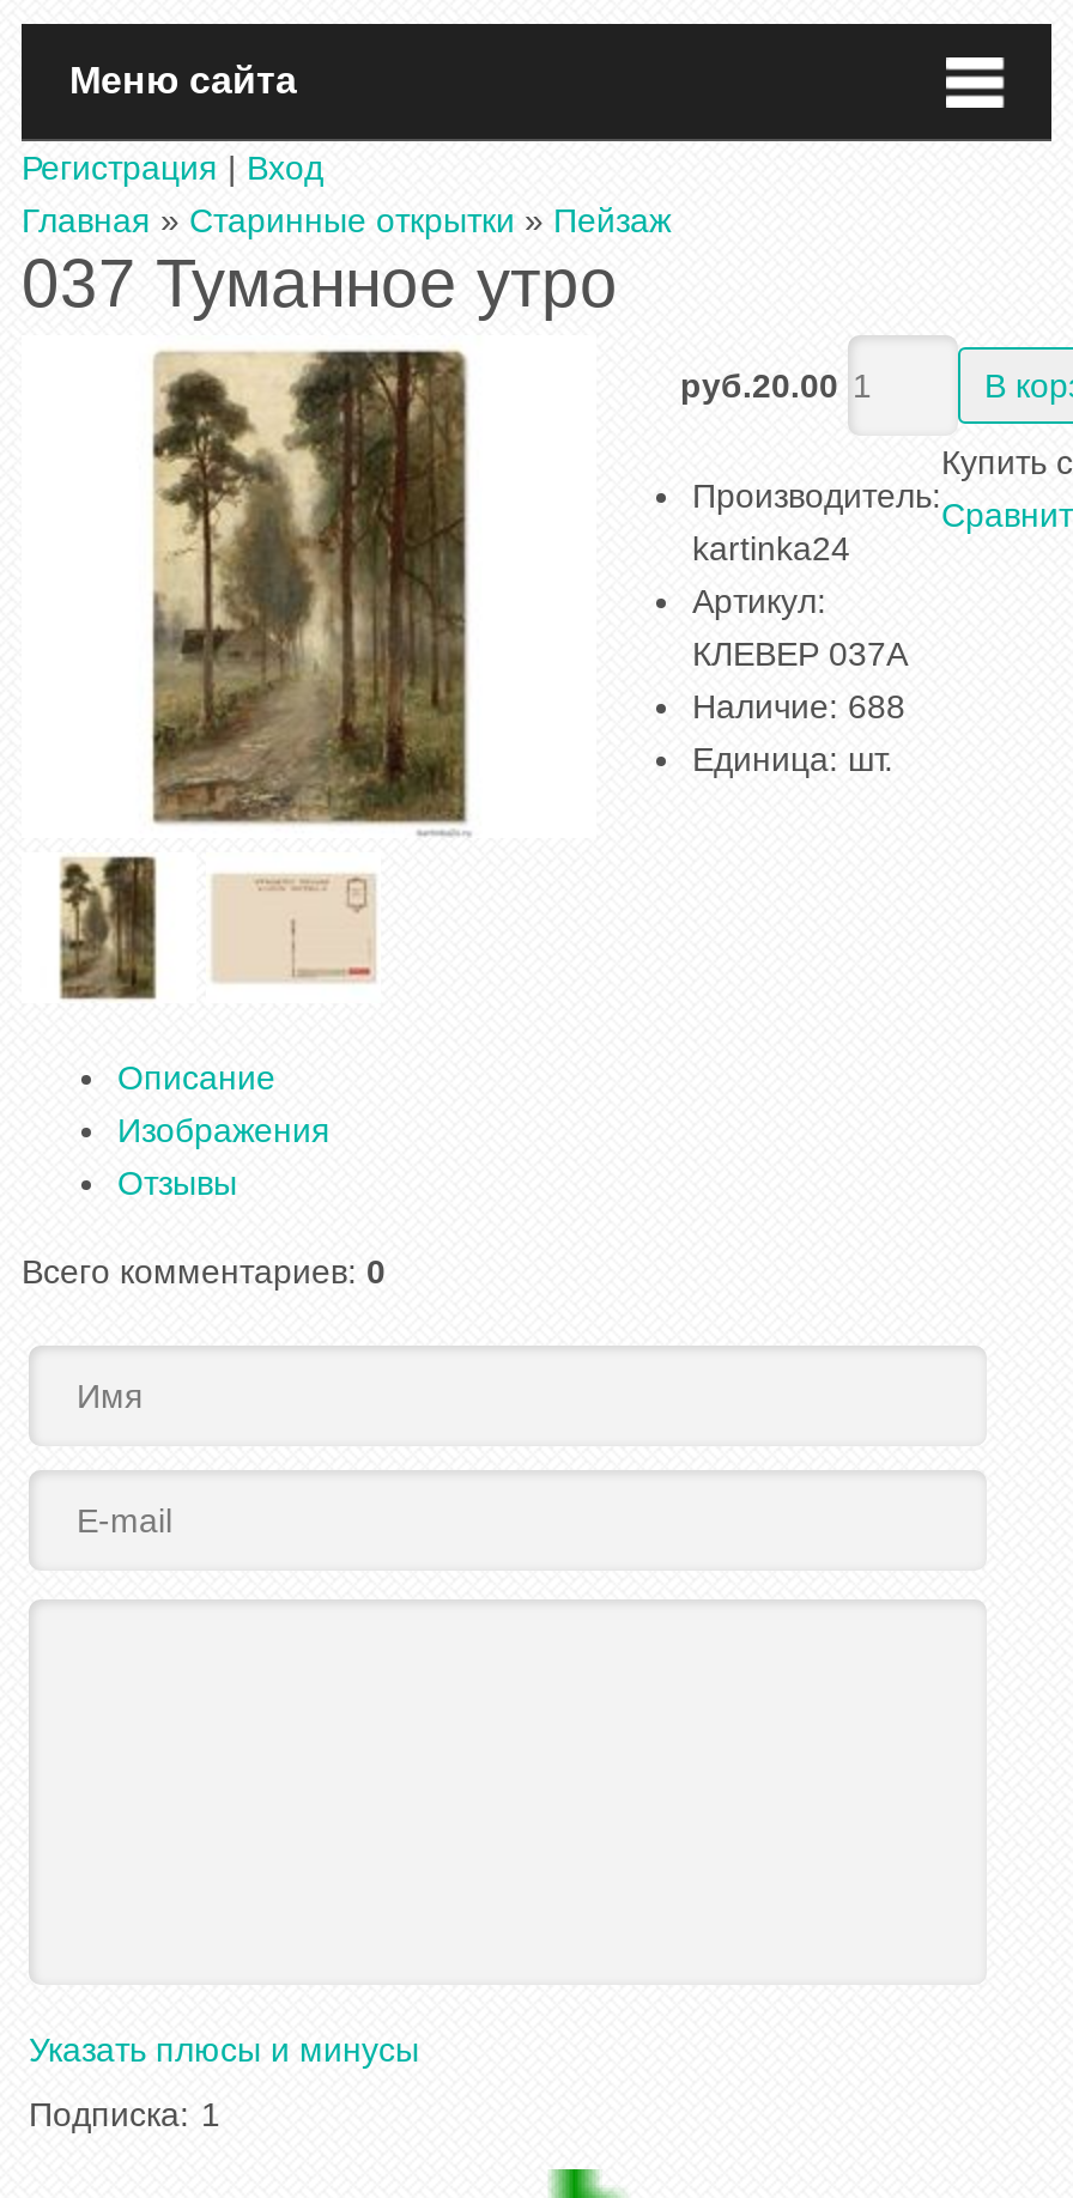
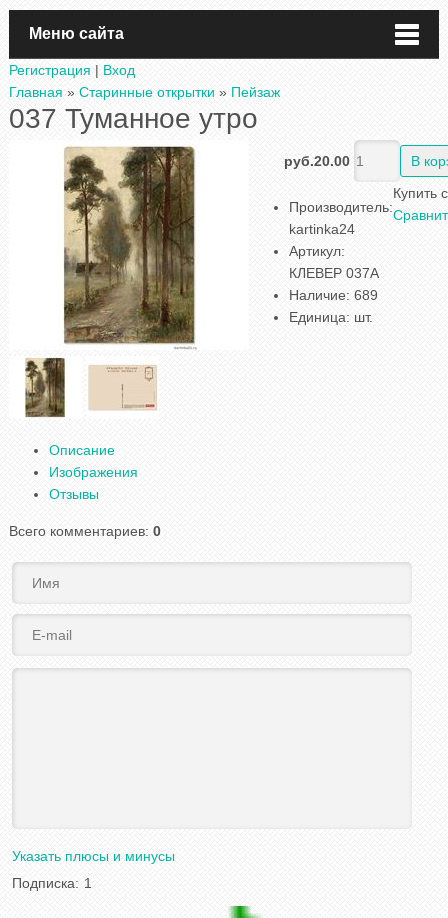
- Наличие: 688
+ Наличие: 689
